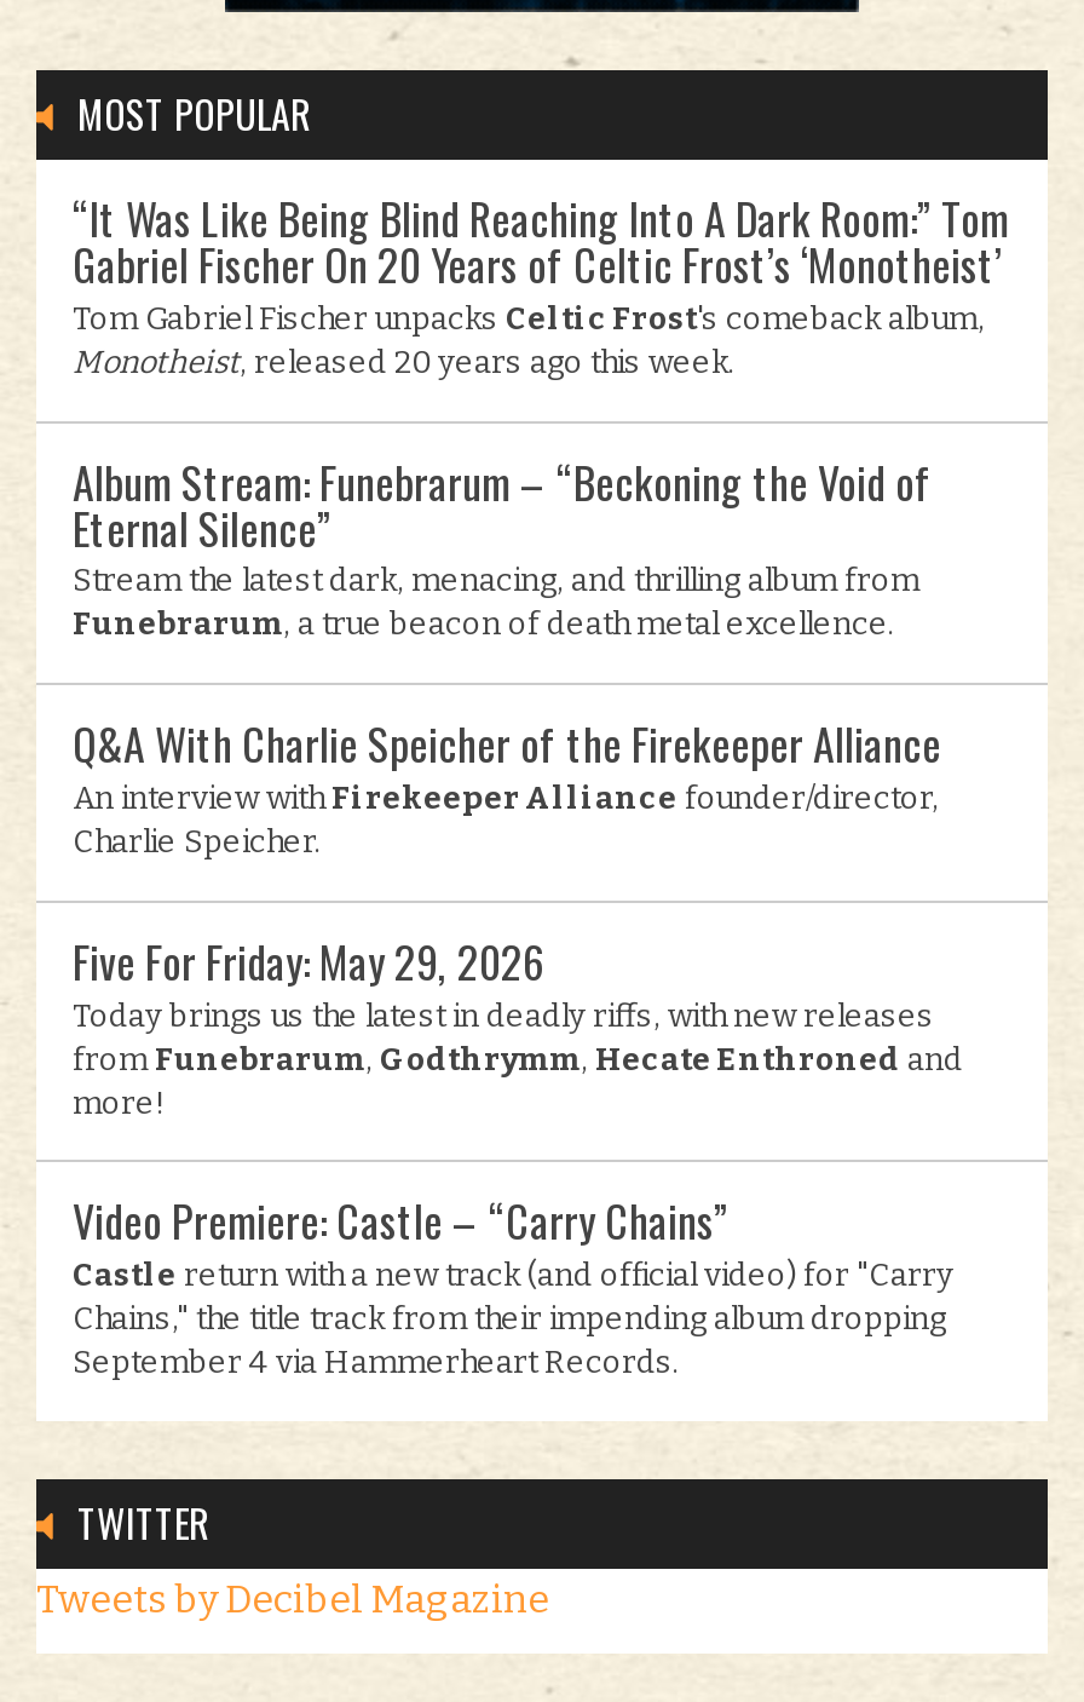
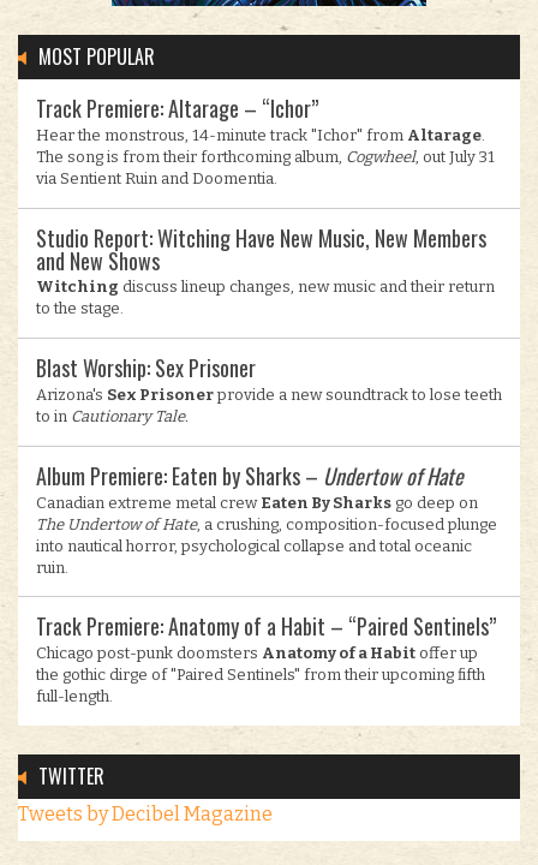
- “It Was Like Being Blind Reaching Into A Dark Room:” Tom
- Gabriel Fischer On 20 Years of Celtic Frost’s ‘Monotheist’
- Tom Gabriel Fischer unpacks Celtic Frost's comeback album,
- Monotheist, released 20 years ago this week.
+ Track Premiere: Altarage – “Ichor”
+ Hear the monstrous, 14-minute track "Ichor" from Altarage.
+ The song is from their forthcoming album, Cogwheel, out July 31
+ via Sentient Ruin and Doomentia.

- Album Stream: Funebrarum – “Beckoning the Void of
- Eternal Silence”
- Stream the latest dark, menacing, and thrilling album from
- Funebrarum, a true beacon of death metal excellence.
+ Studio Report: Witching Have New Music, New Members
+ and New Shows
+ Witching discuss lineup changes, new music and their return
+ to the stage.

- Q&A With Charlie Speicher of the Firekeeper Alliance
- An interview with Firekeeper Alliance founder/director,
- Charlie Speicher.
+ Blast Worship: Sex Prisoner
+ Arizona's Sex Prisoner provide a new soundtrack to lose teeth
+ to in Cautionary Tale.

- Five For Friday: May 29, 2026
- Today brings us the latest in deadly riffs, with new releases
- from Funebrarum, Godthrymm, Hecate Enthroned and
- more!
+ Album Premiere: Eaten by Sharks – Undertow of Hate
+ Canadian extreme metal crew Eaten By Sharks go deep on
+ The Undertow of Hate, a crushing, composition-focused plunge
+ into nautical horror, psychological collapse and total oceanic
+ ruin.

- Video Premiere: Castle – “Carry Chains”
- Castle return with a new track (and official video) for "Carry
- Chains," the title track from their impending album dropping
- September 4 via Hammerheart Records.
+ Track Premiere: Anatomy of a Habit – “Paired Sentinels”
+ Chicago post-punk doomsters Anatomy of a Habit offer up
+ the gothic dirge of "Paired Sentinels" from their upcoming fifth
+ full-length.
